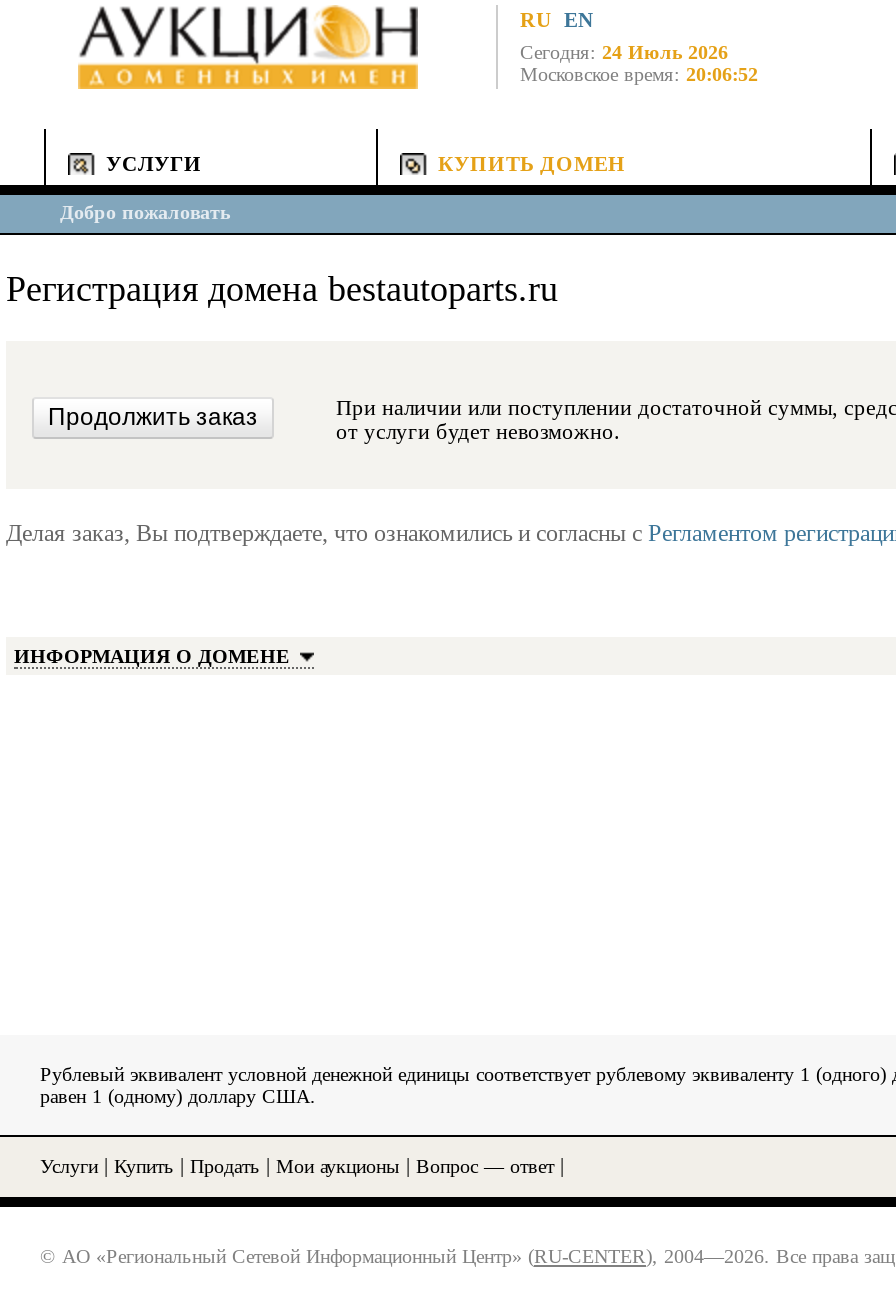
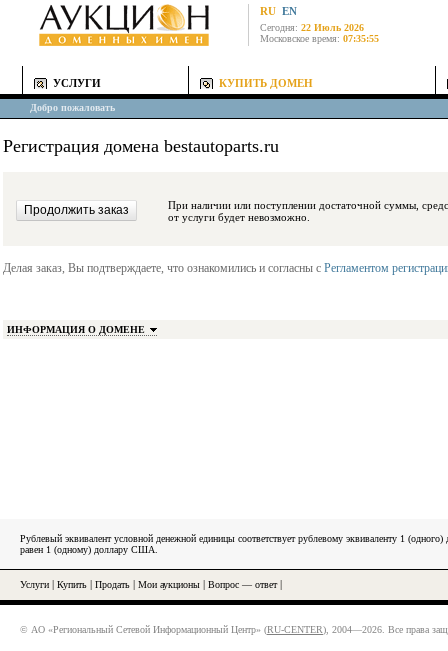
- Сегодня: 24 Июль 2026
+ Сегодня: 22 Июль 2026

- Московское время: 20:06:52
+ Московское время: 07:35:55
